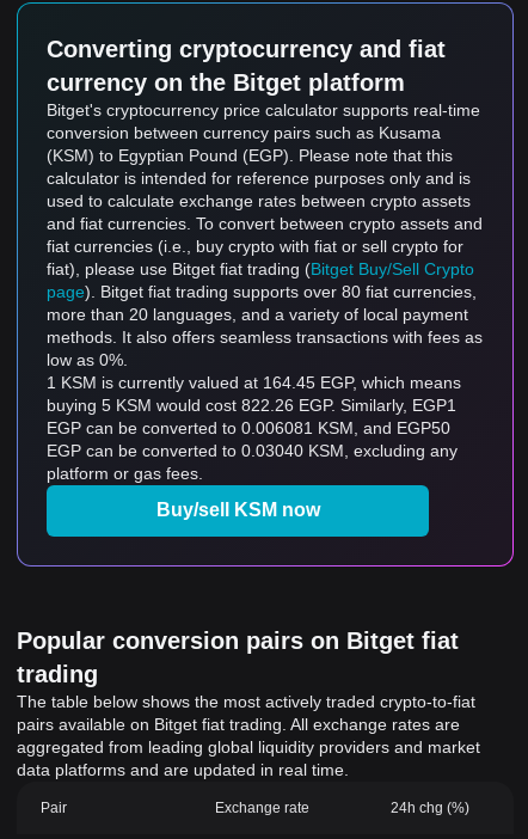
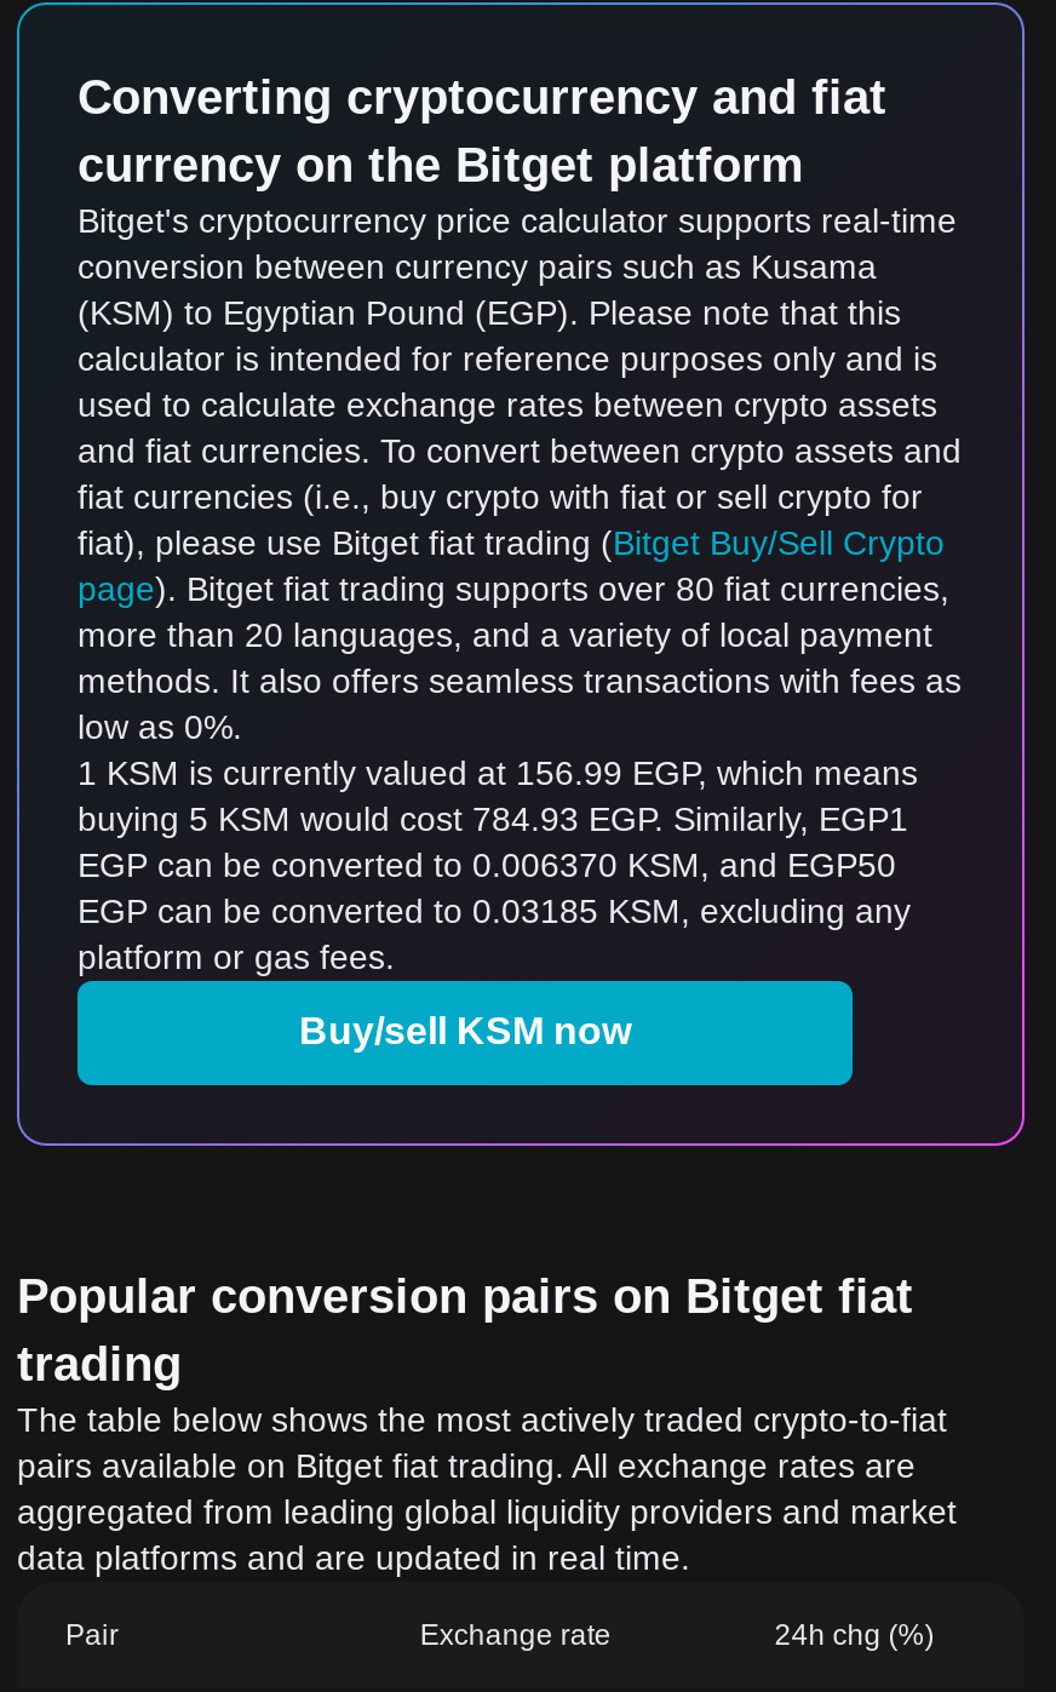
- 1 KSM is currently valued at 164.45 EGP, which means
+ 1 KSM is currently valued at 156.99 EGP, which means

- buying 5 KSM would cost 822.26 EGP. Similarly, EGP1
+ buying 5 KSM would cost 784.93 EGP. Similarly, EGP1

- EGP can be converted to 0.006081 KSM, and EGP50
+ EGP can be converted to 0.006370 KSM, and EGP50

- EGP can be converted to 0.03040 KSM, excluding any
+ EGP can be converted to 0.03185 KSM, excluding any
